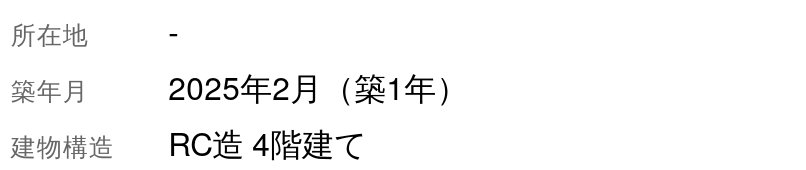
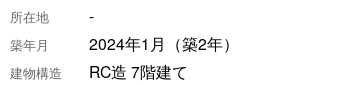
- 2025年2月（築1年）
+ 2024年1月（築2年）

- 建物構造 RC造 4階建て
+ 建物構造 RC造 7階建て
